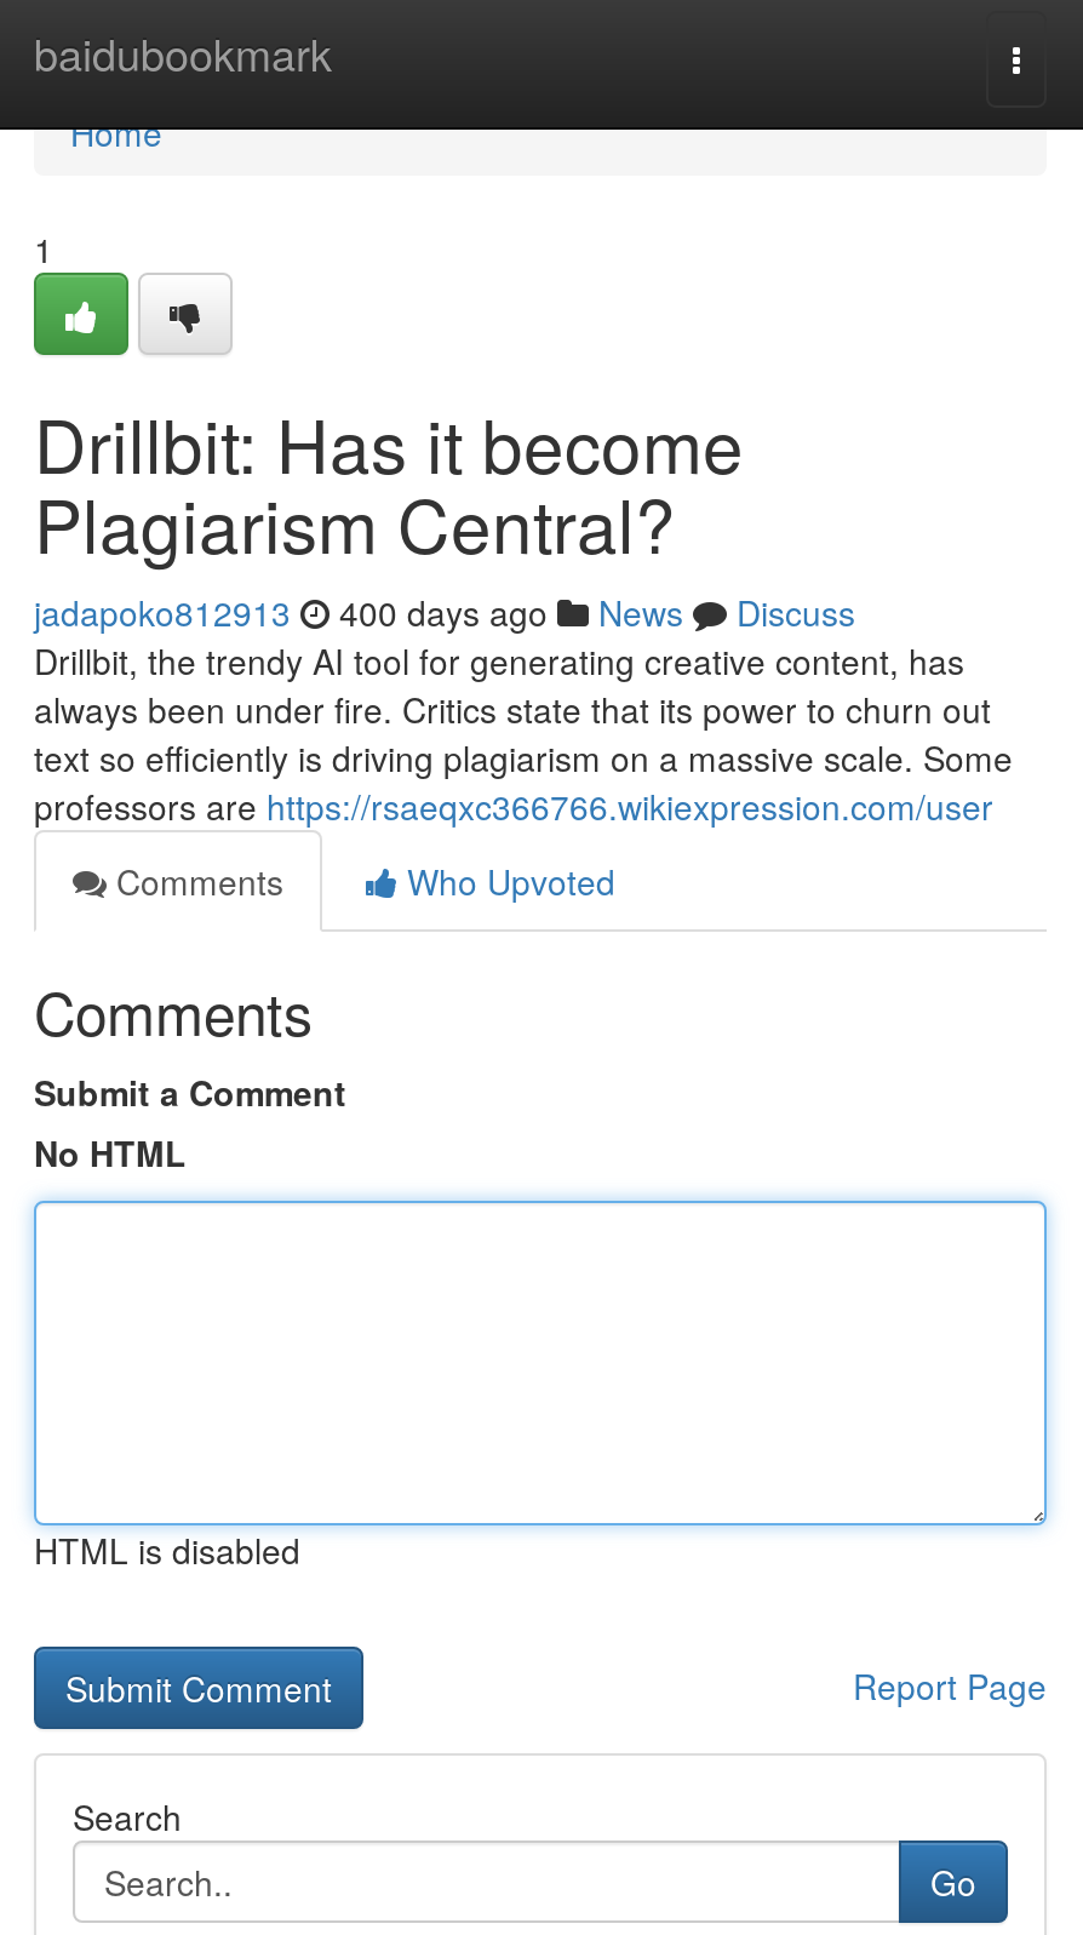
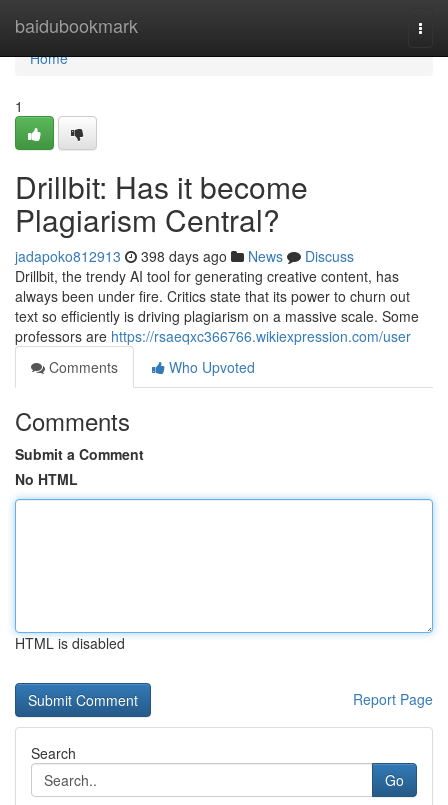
- jadapoko812913 400 days ago News Discuss
+ jadapoko812913 398 days ago News Discuss
